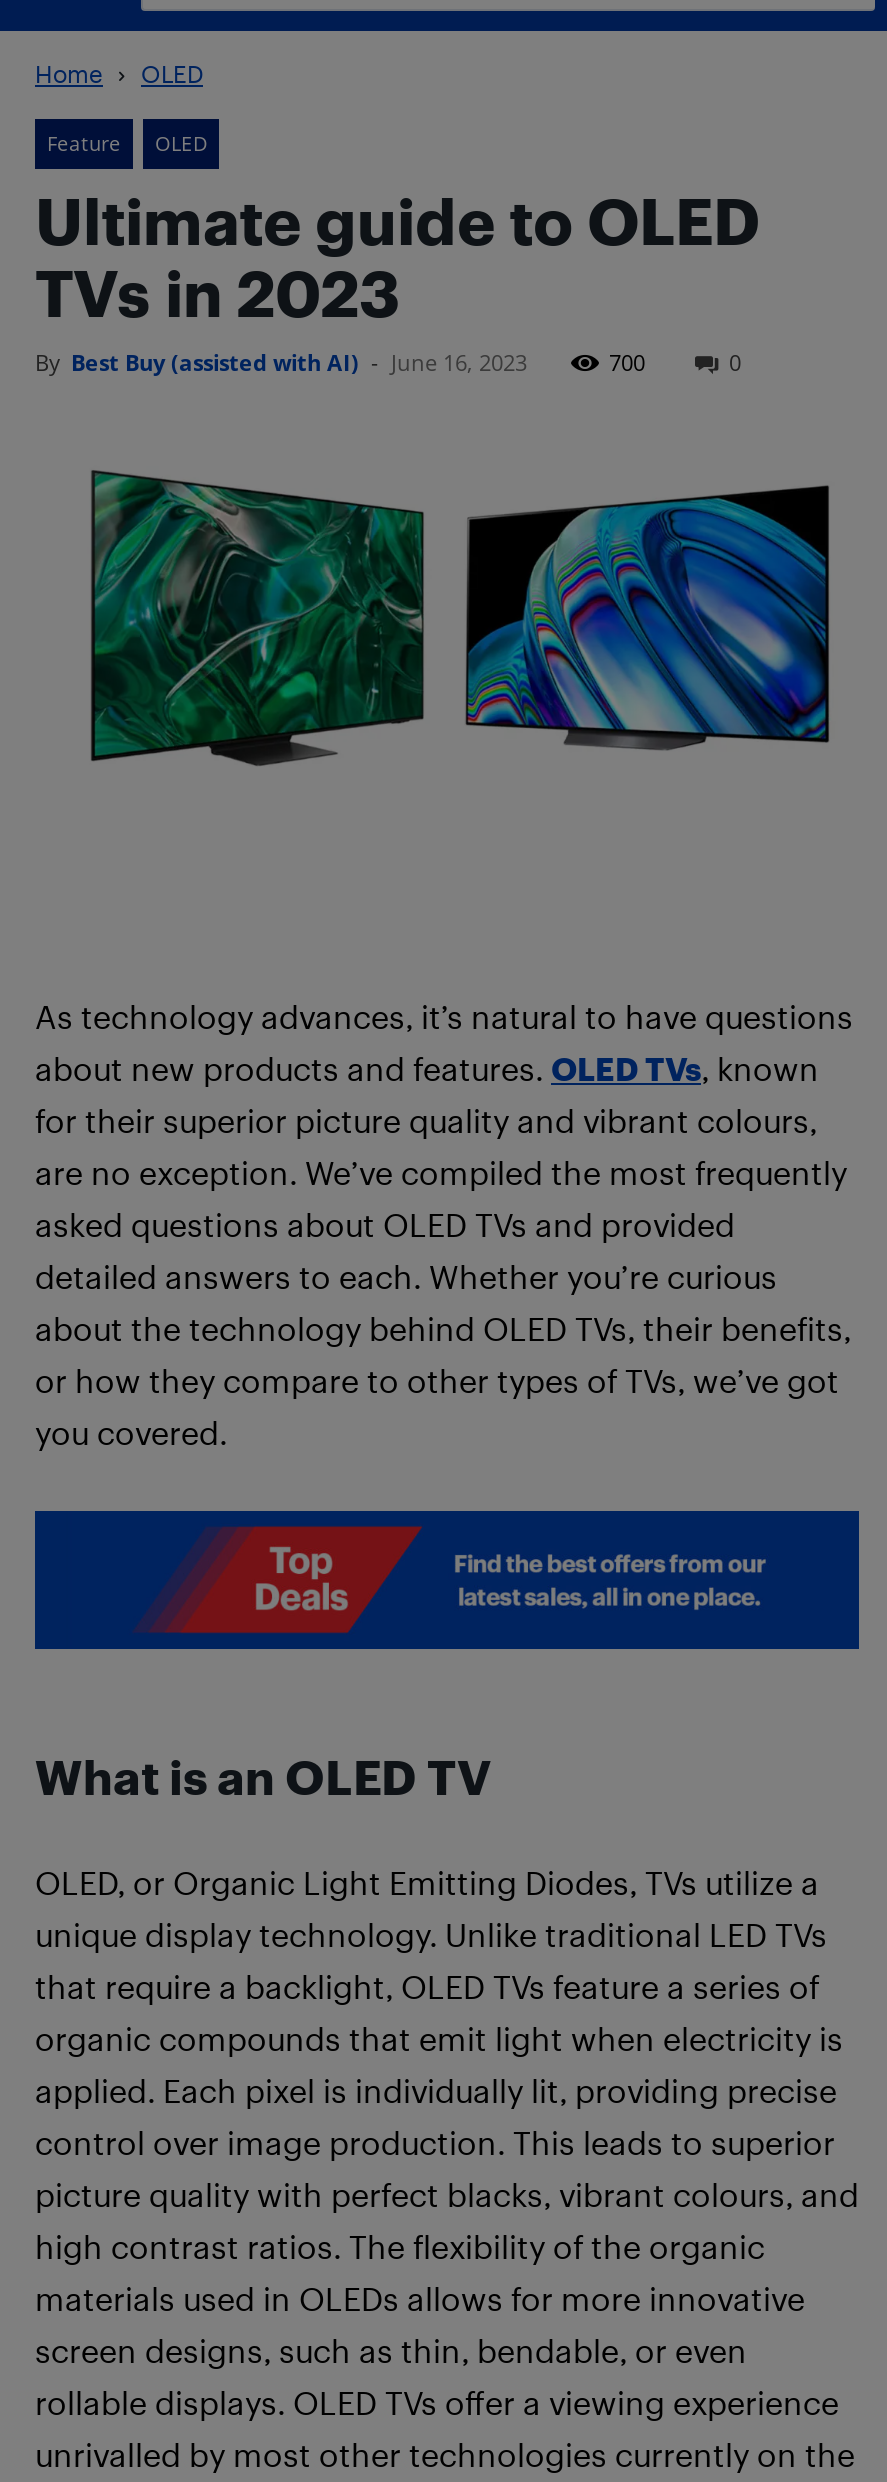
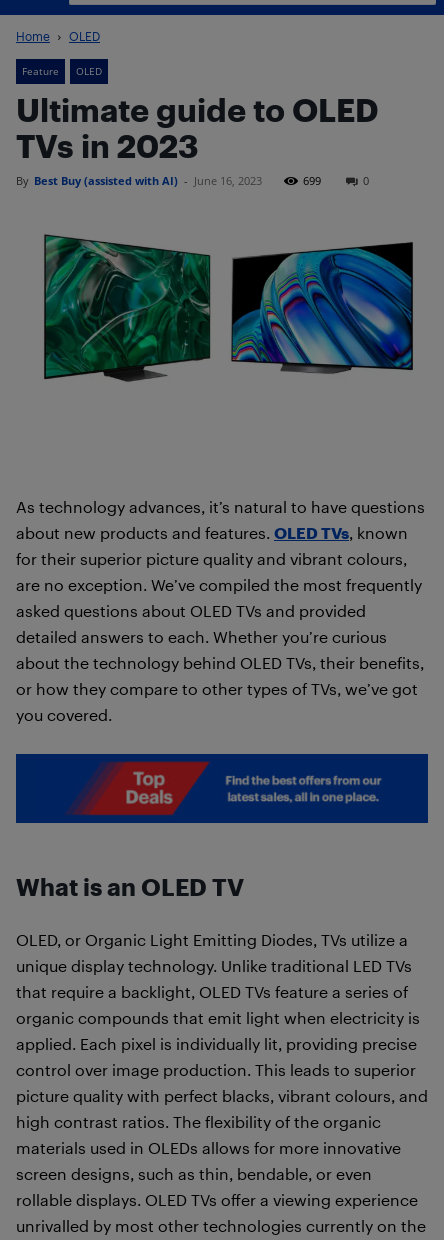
- 700
+ 699
